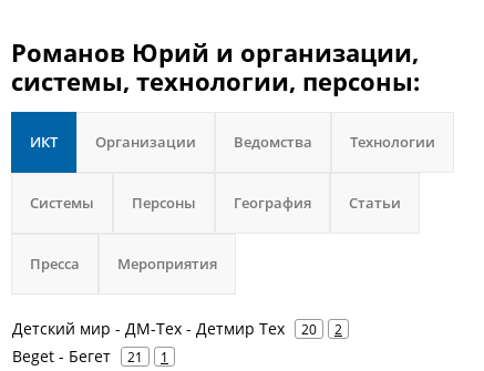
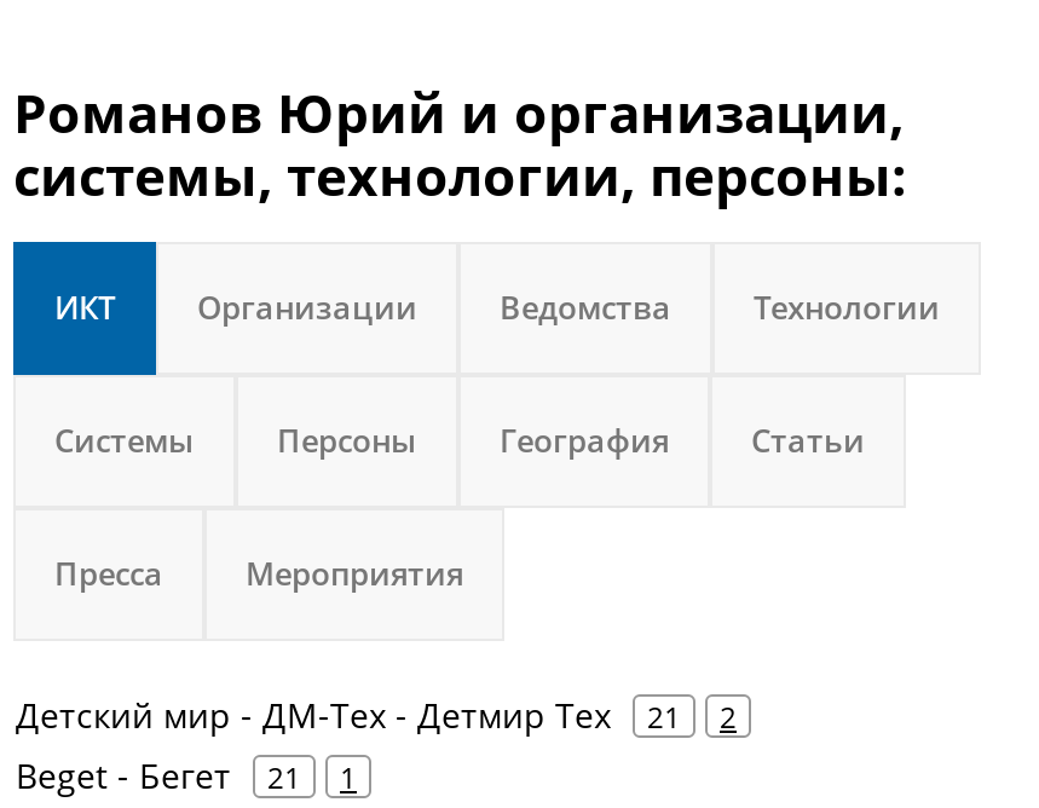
- Детский мир - ДМ-Тех - Детмир Тех 20 2
+ Детский мир - ДМ-Тех - Детмир Тех 21 2
